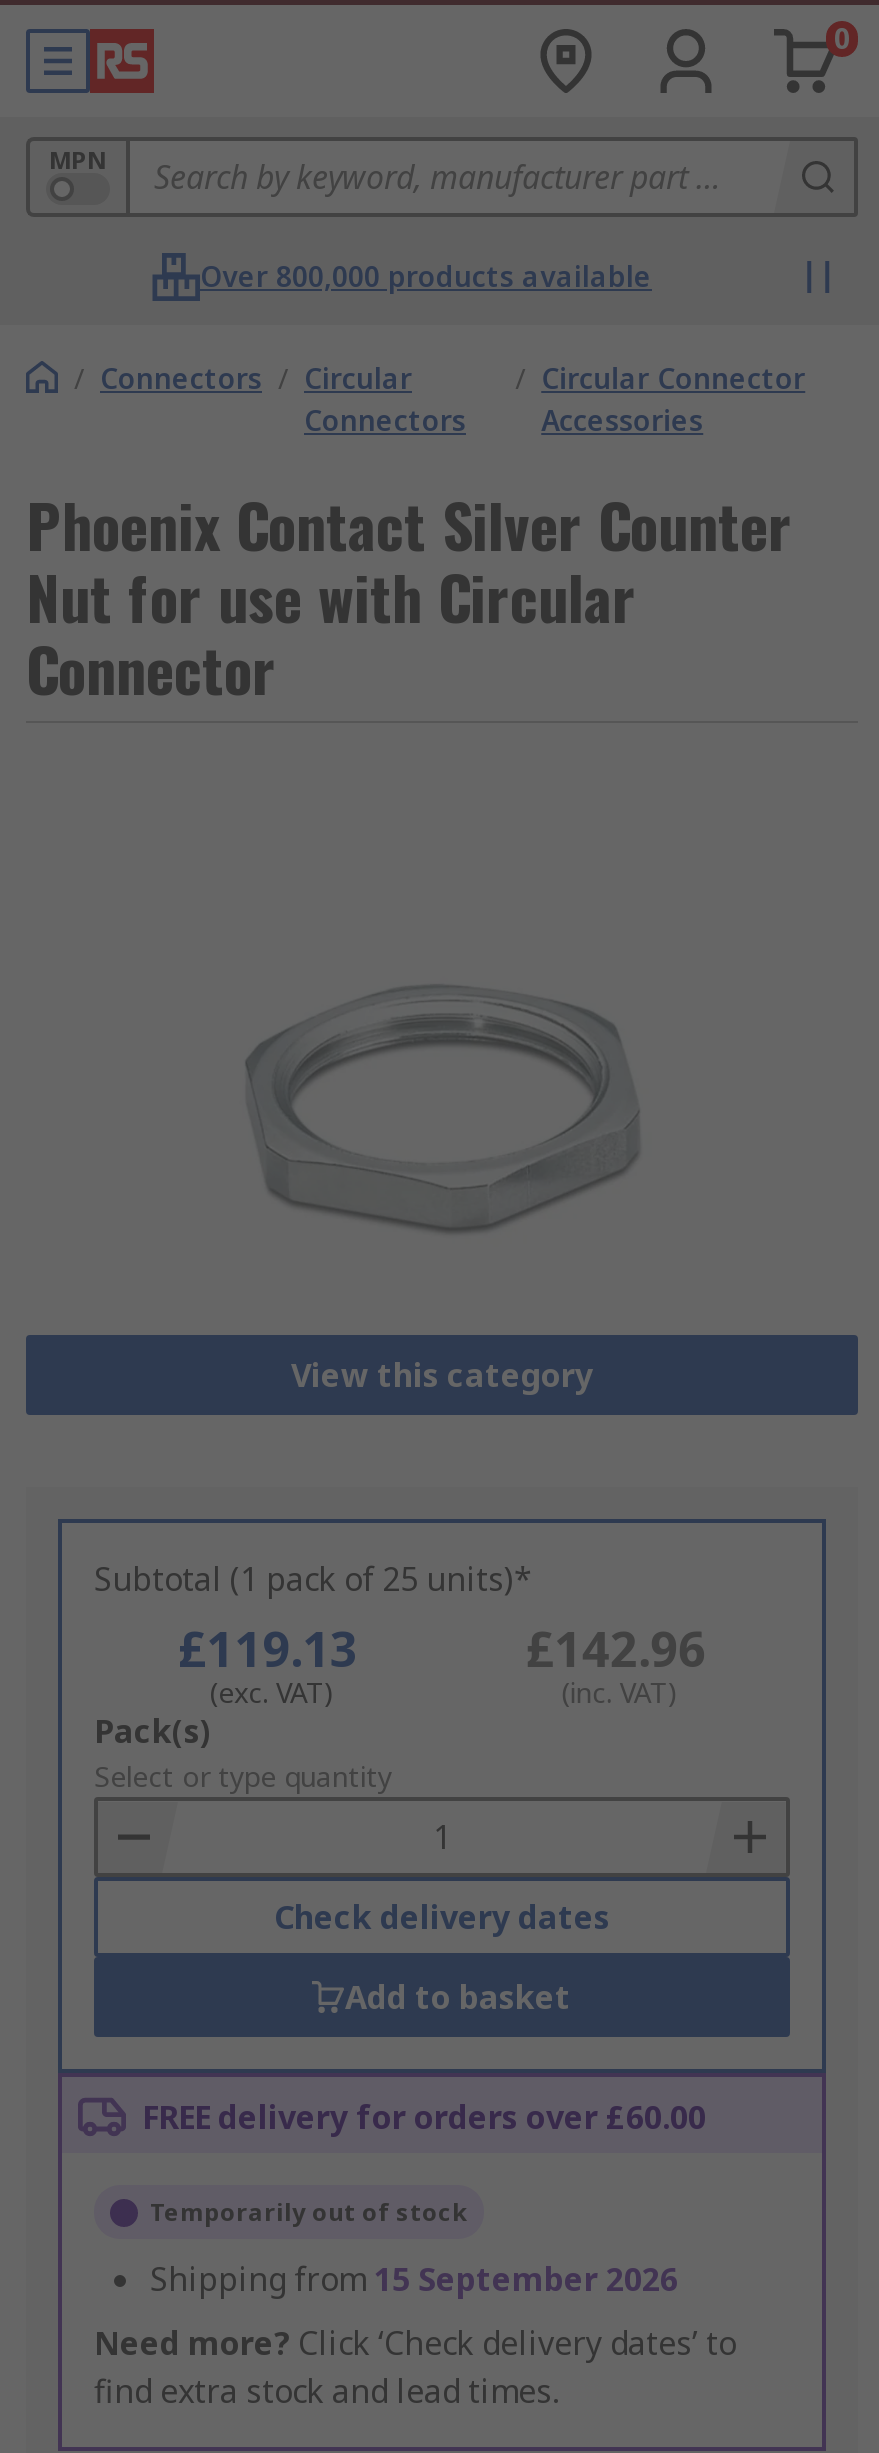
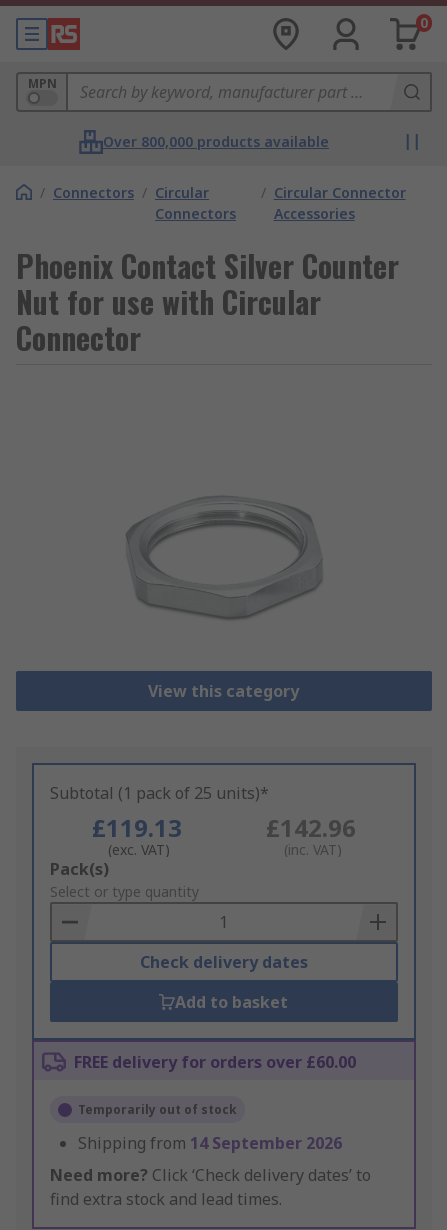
- Shipping from 15 September 2026
+ Shipping from 14 September 2026
